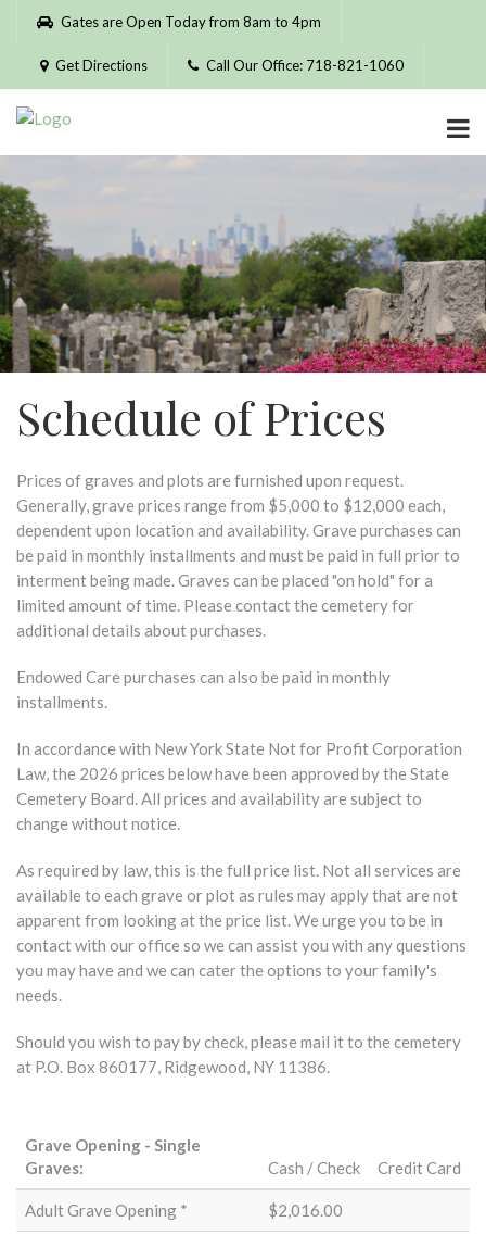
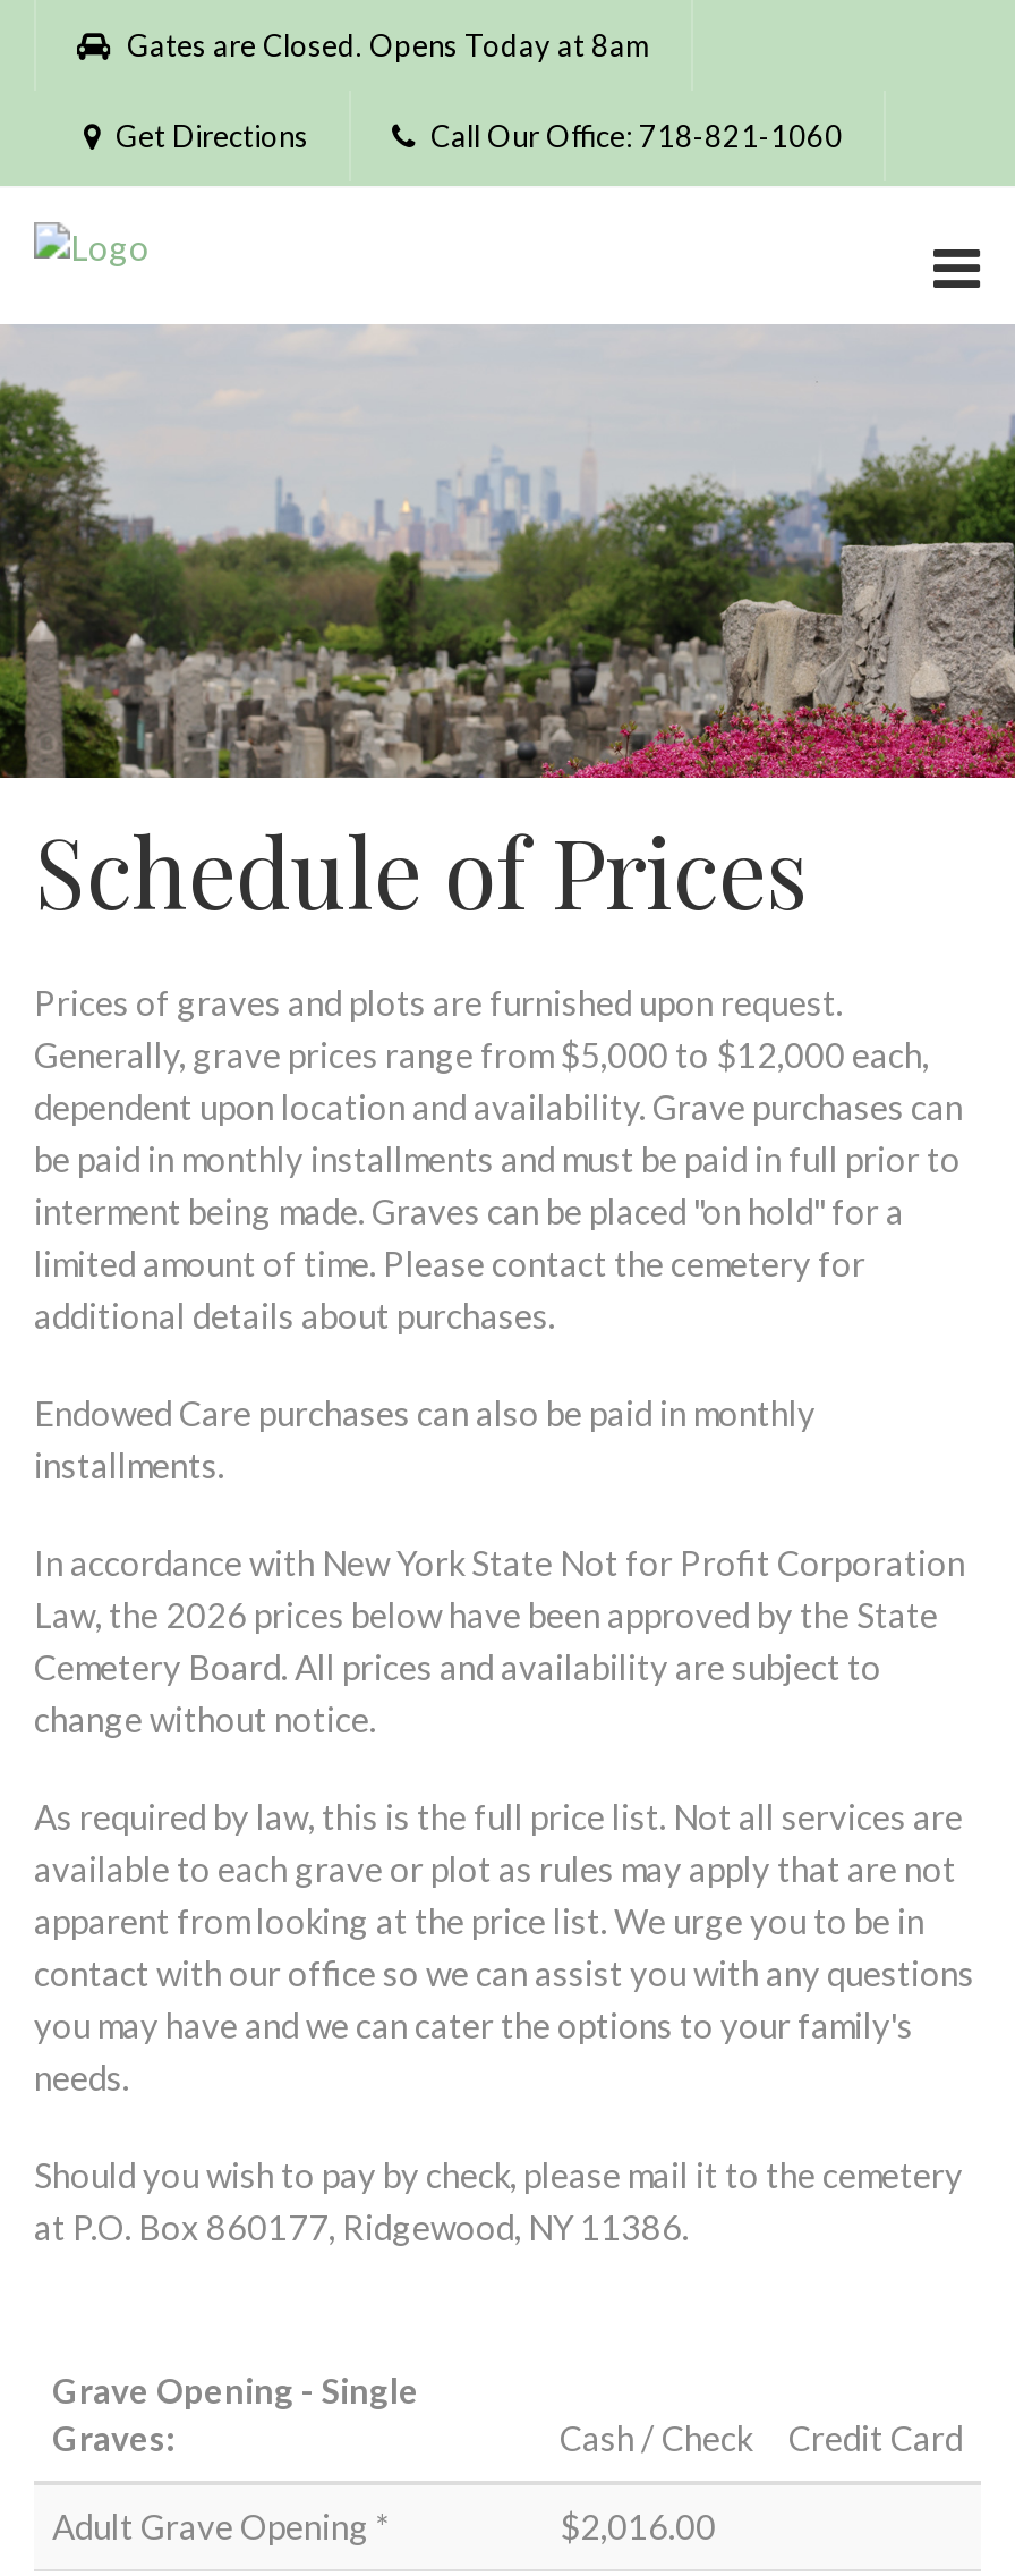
- Gates are Open Today from 8am to 4pm
+ Gates are Closed. Opens Today at 8am
